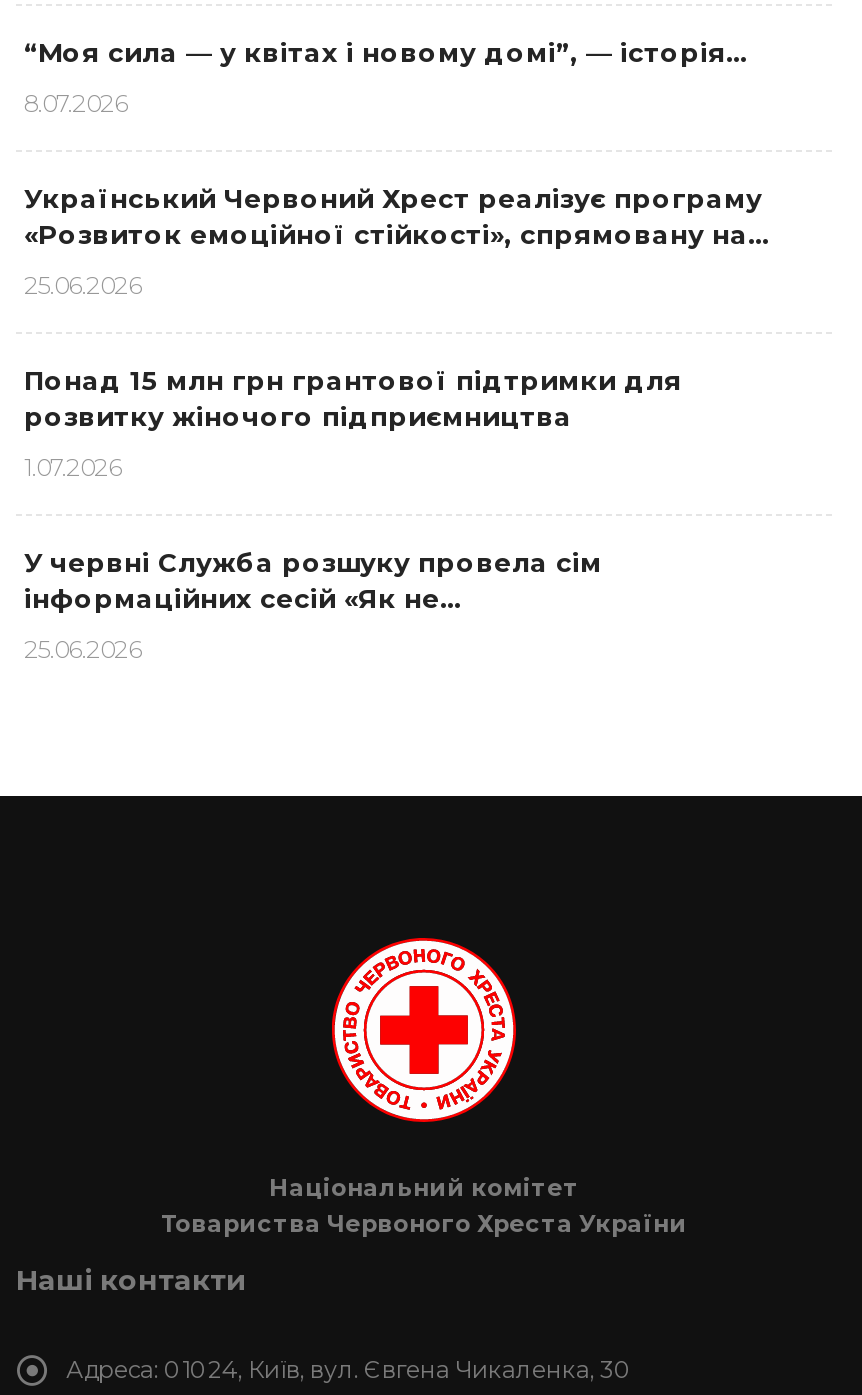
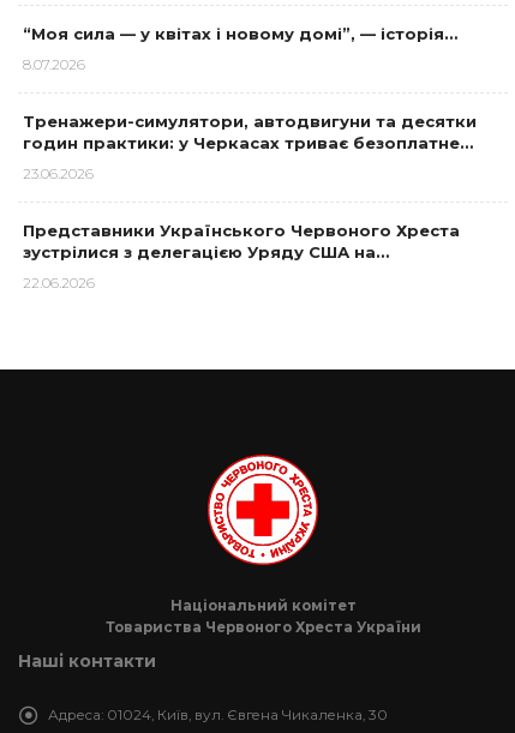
- Український Червоний Хрест реалізує програму
- «Розвиток емоційної стійкості», спрямовану на…
- 25.06.2026
- Понад 15 млн грн грантової підтримки для
- розвитку жіночого підприємництва
- 1.07.2026
- У червні Служба розшуку провела сім
- інформаційних сесій «Як не…
- 25.06.2026
+ Тренажери-симулятори, автодвигуни та десятки
+ годин практики: у Черкасах триває безоплатне…
+ 23.06.2026
+ Представники Українського Червоного Хреста
+ зустрілися з делегацією Уряду США на…
+ 22.06.2026
